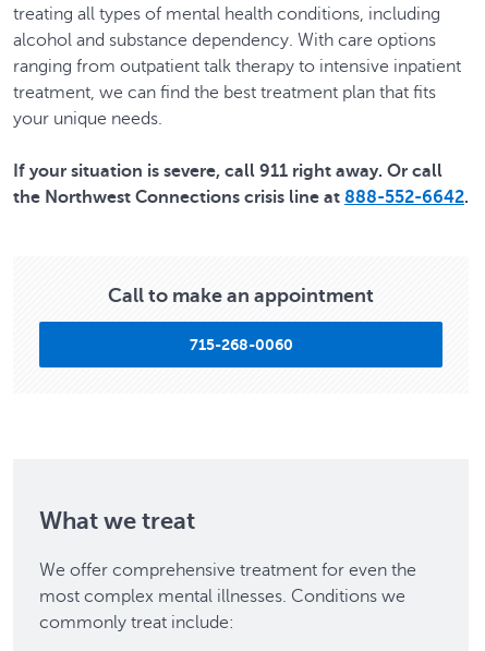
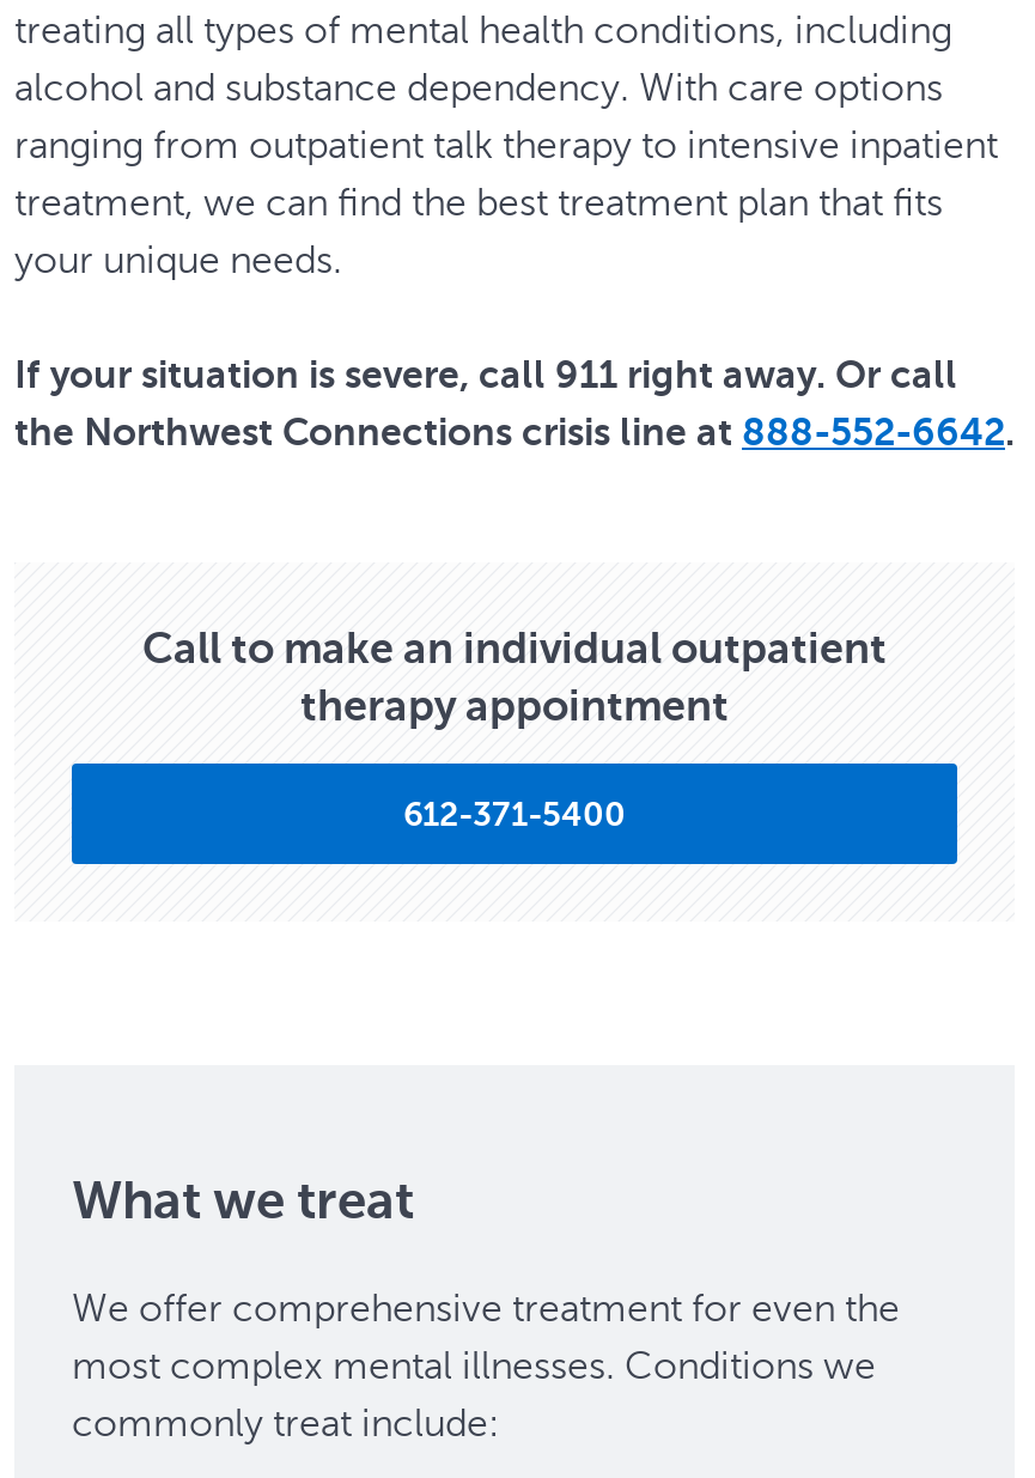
- Call to make an appointment
+ Call to make an individual outpatient
+ therapy appointment

- 715-268-0060
+ 612-371-5400
